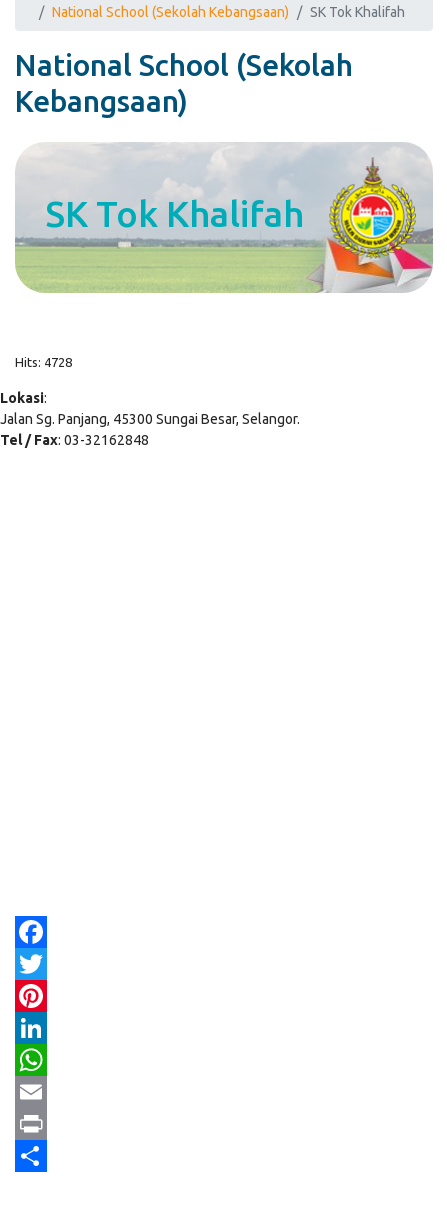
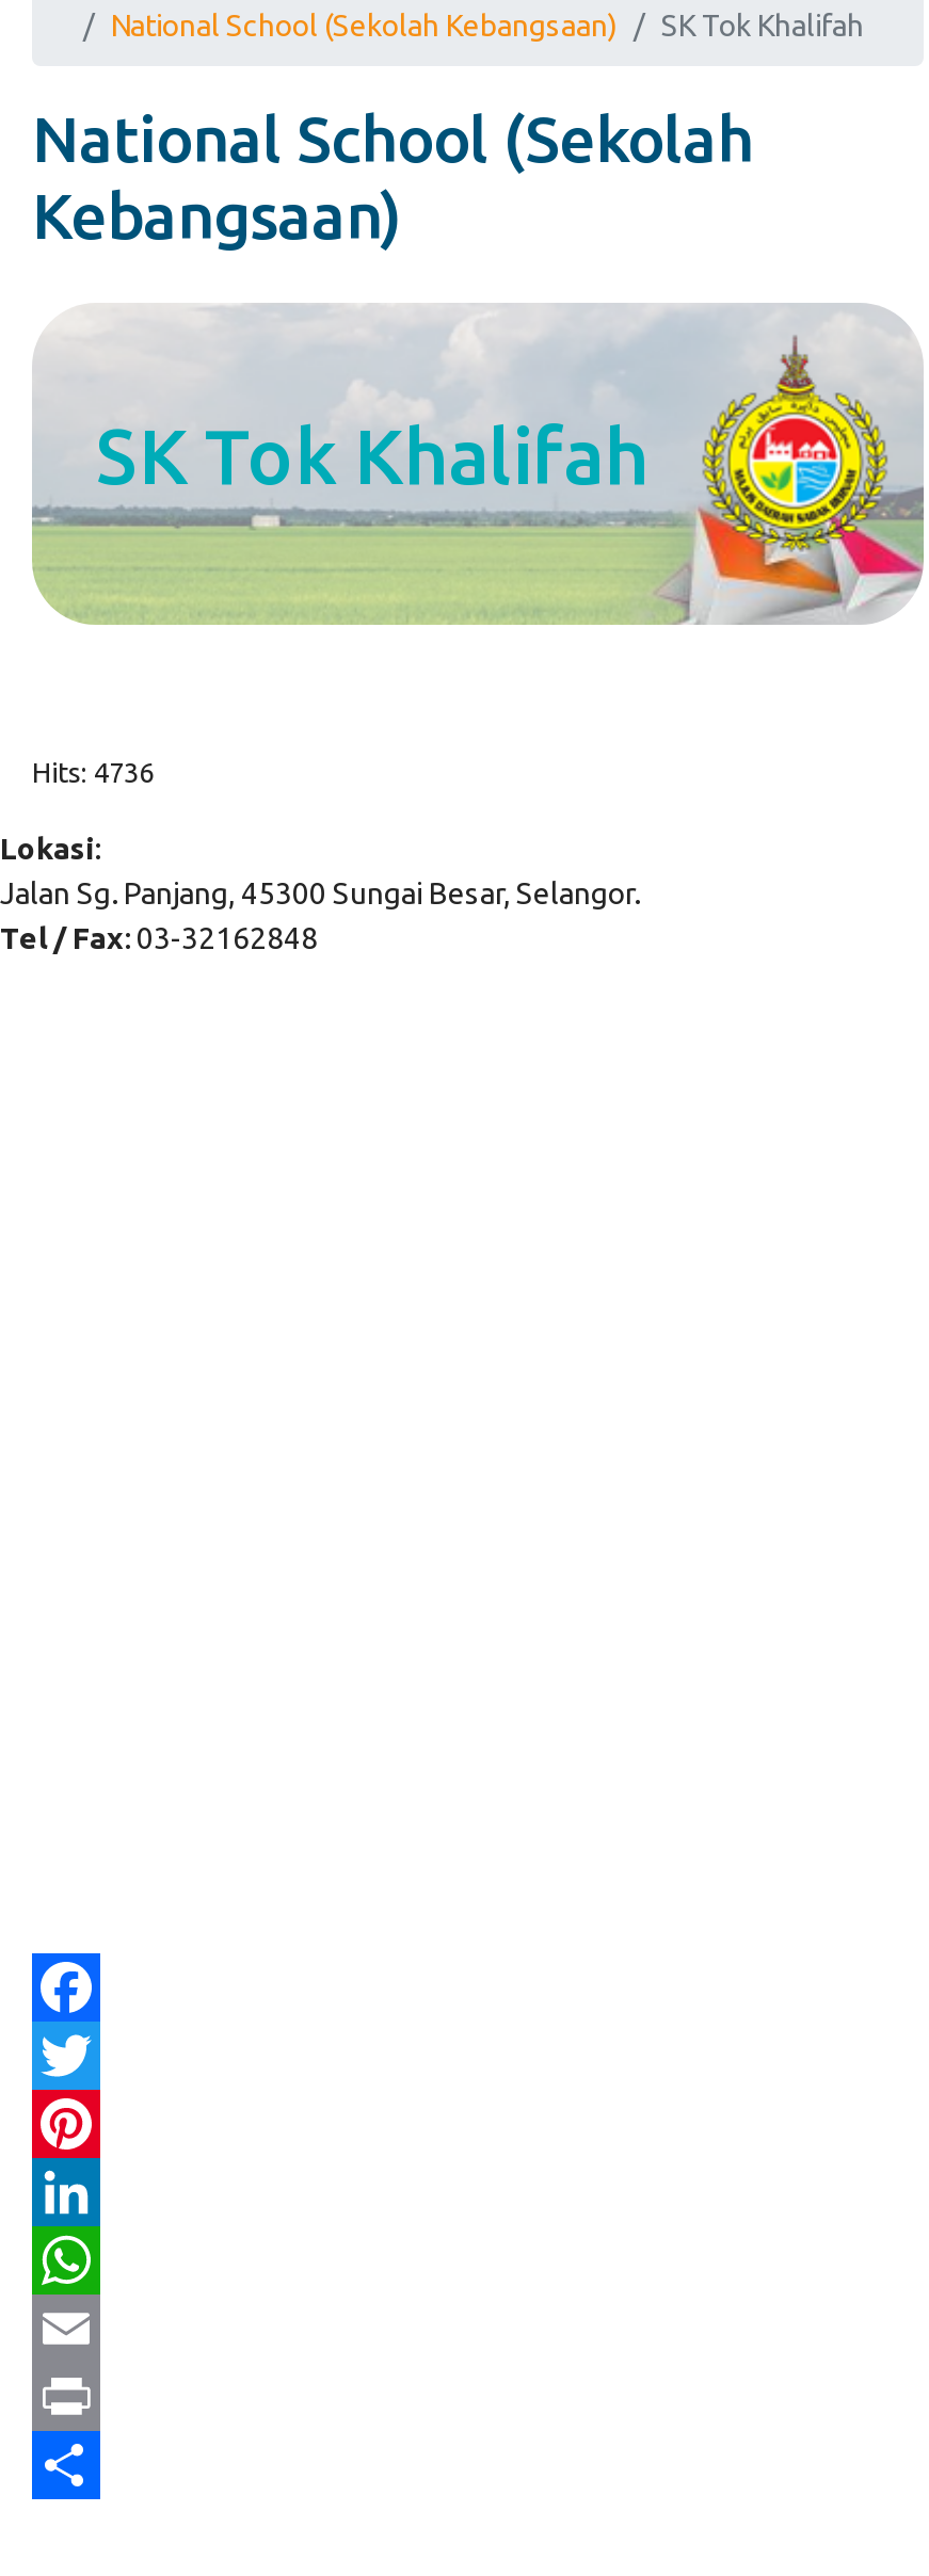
- Hits: 4728
+ Hits: 4736
